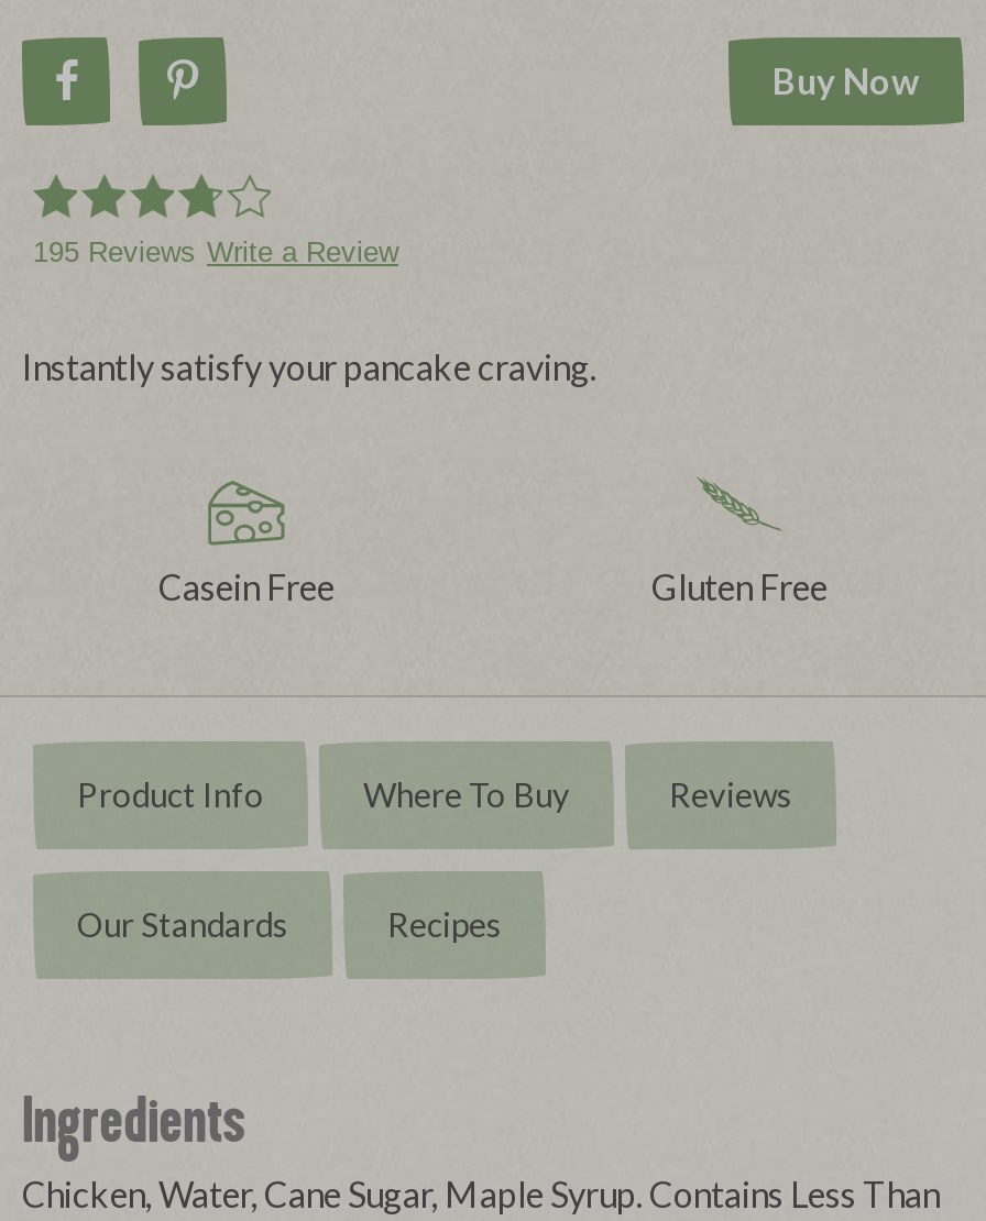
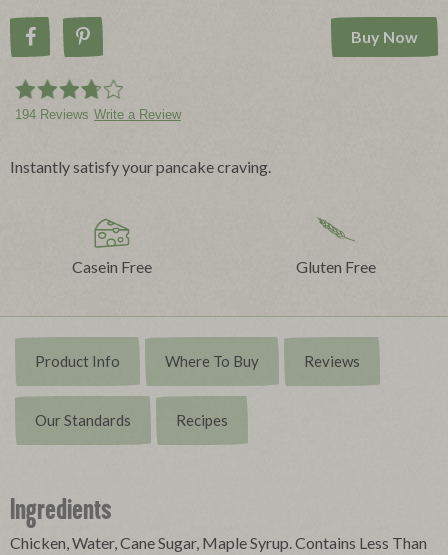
- 195 Reviews Write a Review
+ 194 Reviews Write a Review
